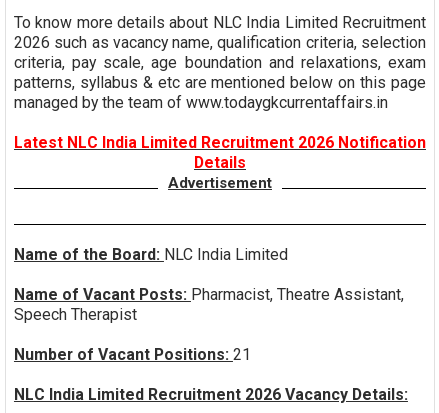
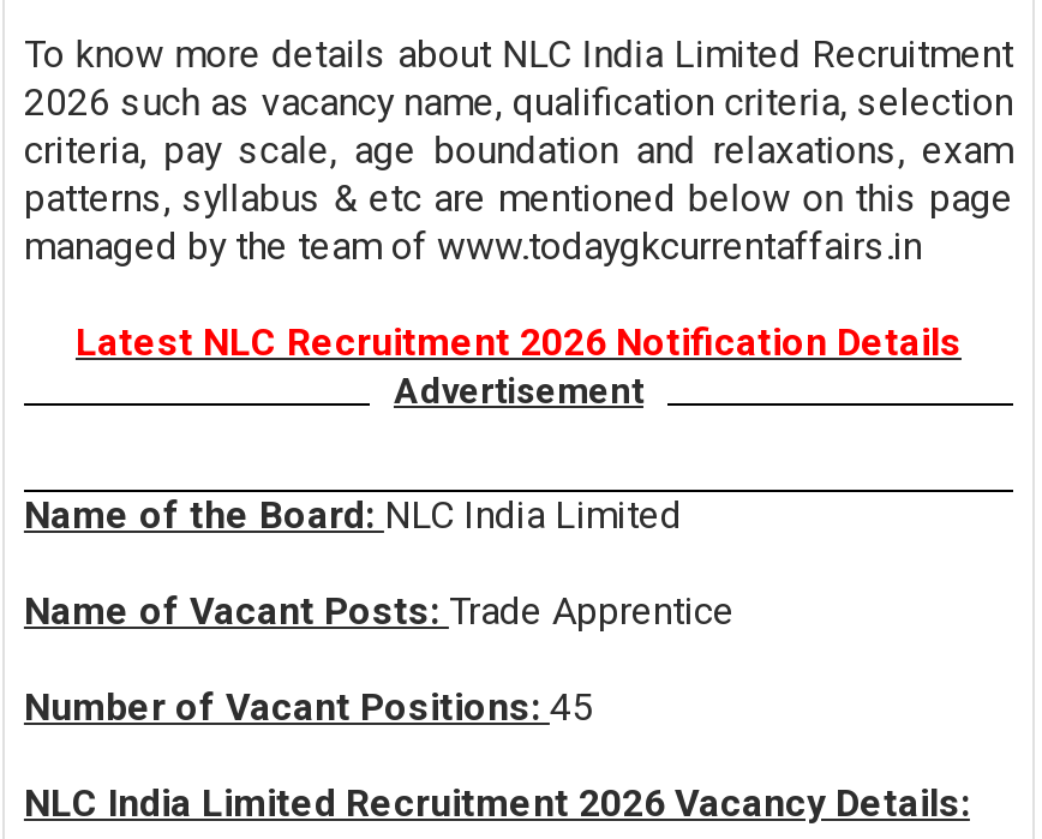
- Latest NLC India Limited Recruitment 2026 Notification
- Details
+ Latest NLC Recruitment 2026 Notification Details

- Name of Vacant Posts: Pharmacist, Theatre Assistant,
- Speech Therapist
+ Name of Vacant Posts: Trade Apprentice

- Number of Vacant Positions: 21
+ Number of Vacant Positions: 45
